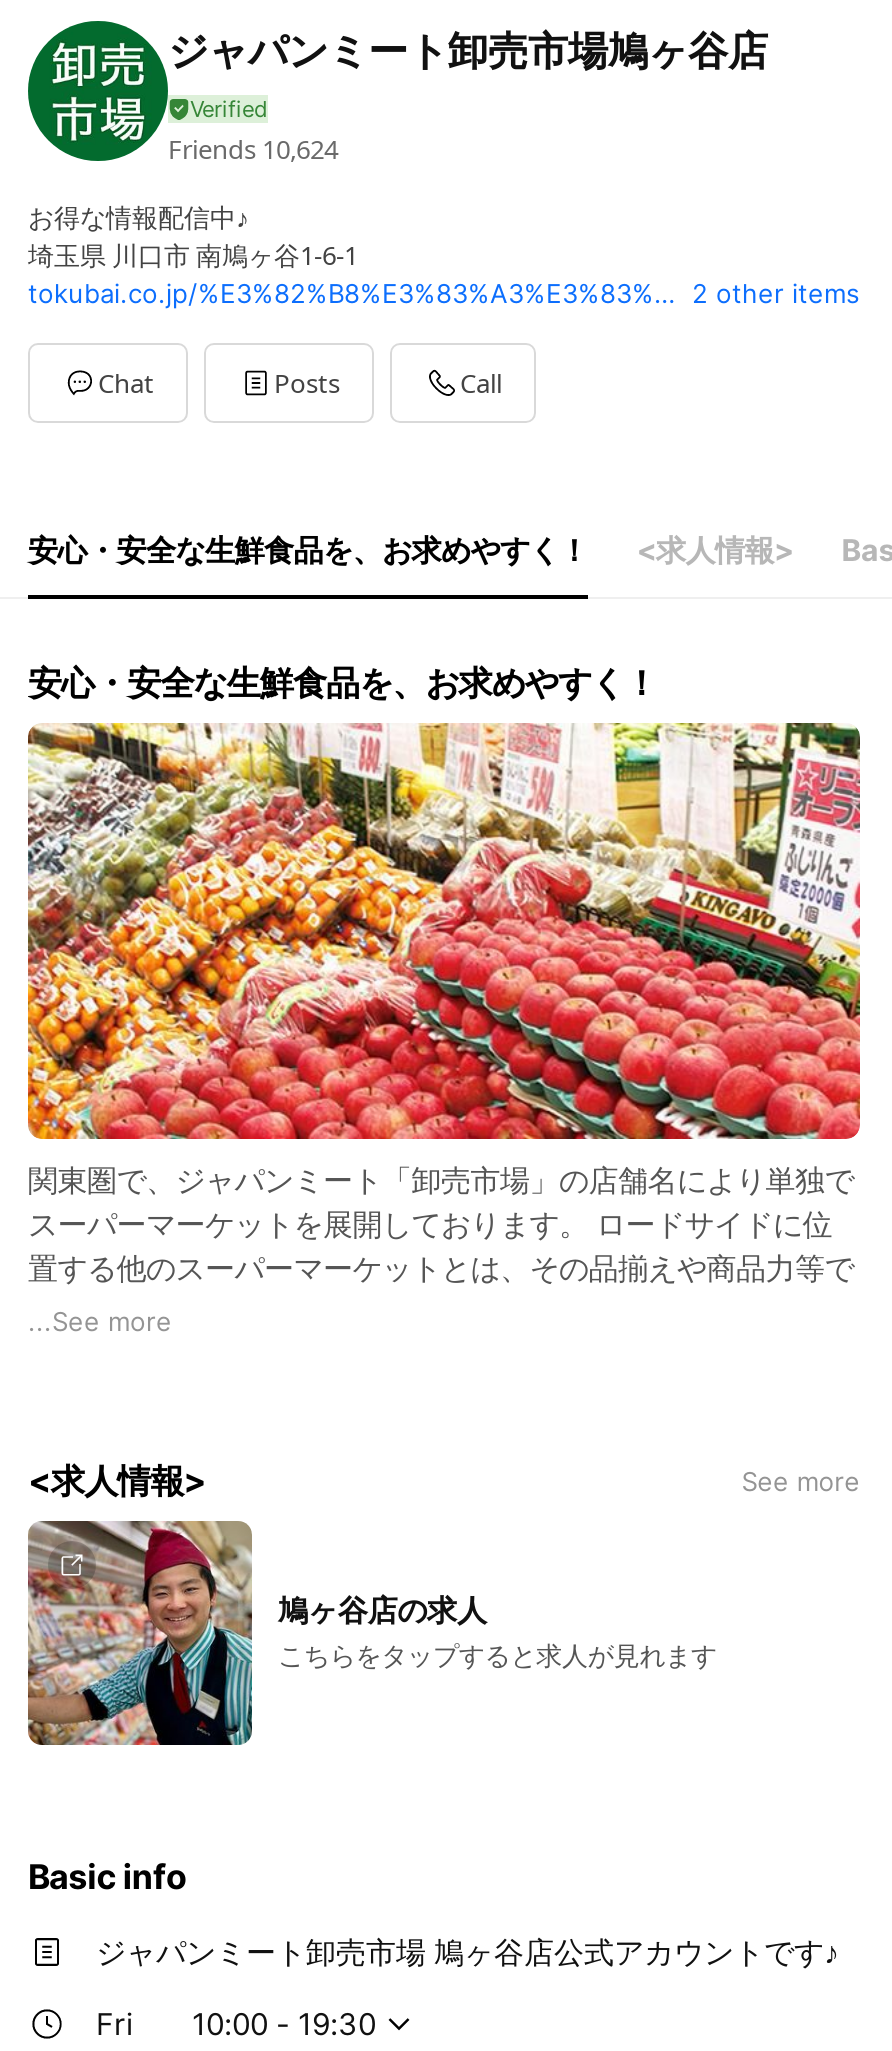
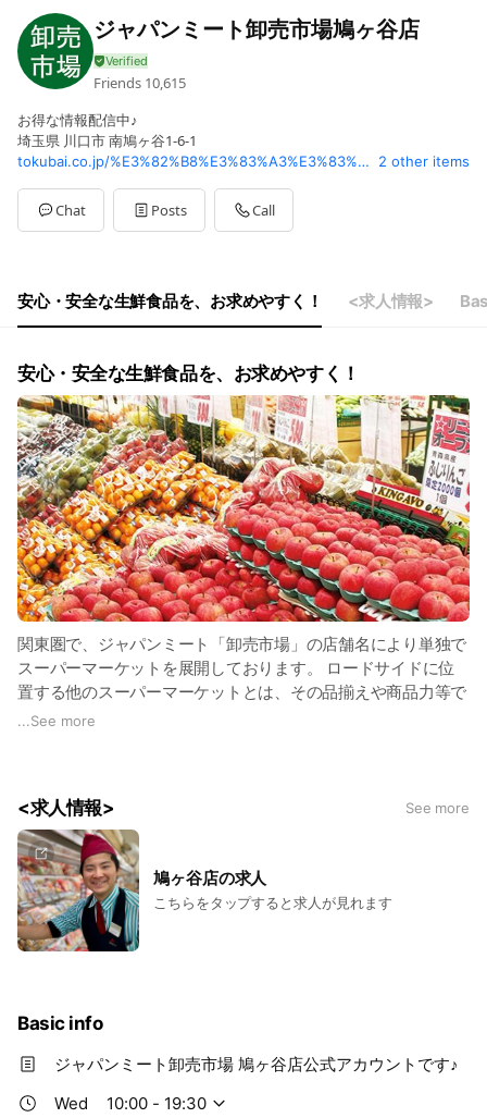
- Friends 10,624
+ Friends 10,615

- Fri
+ Wed
